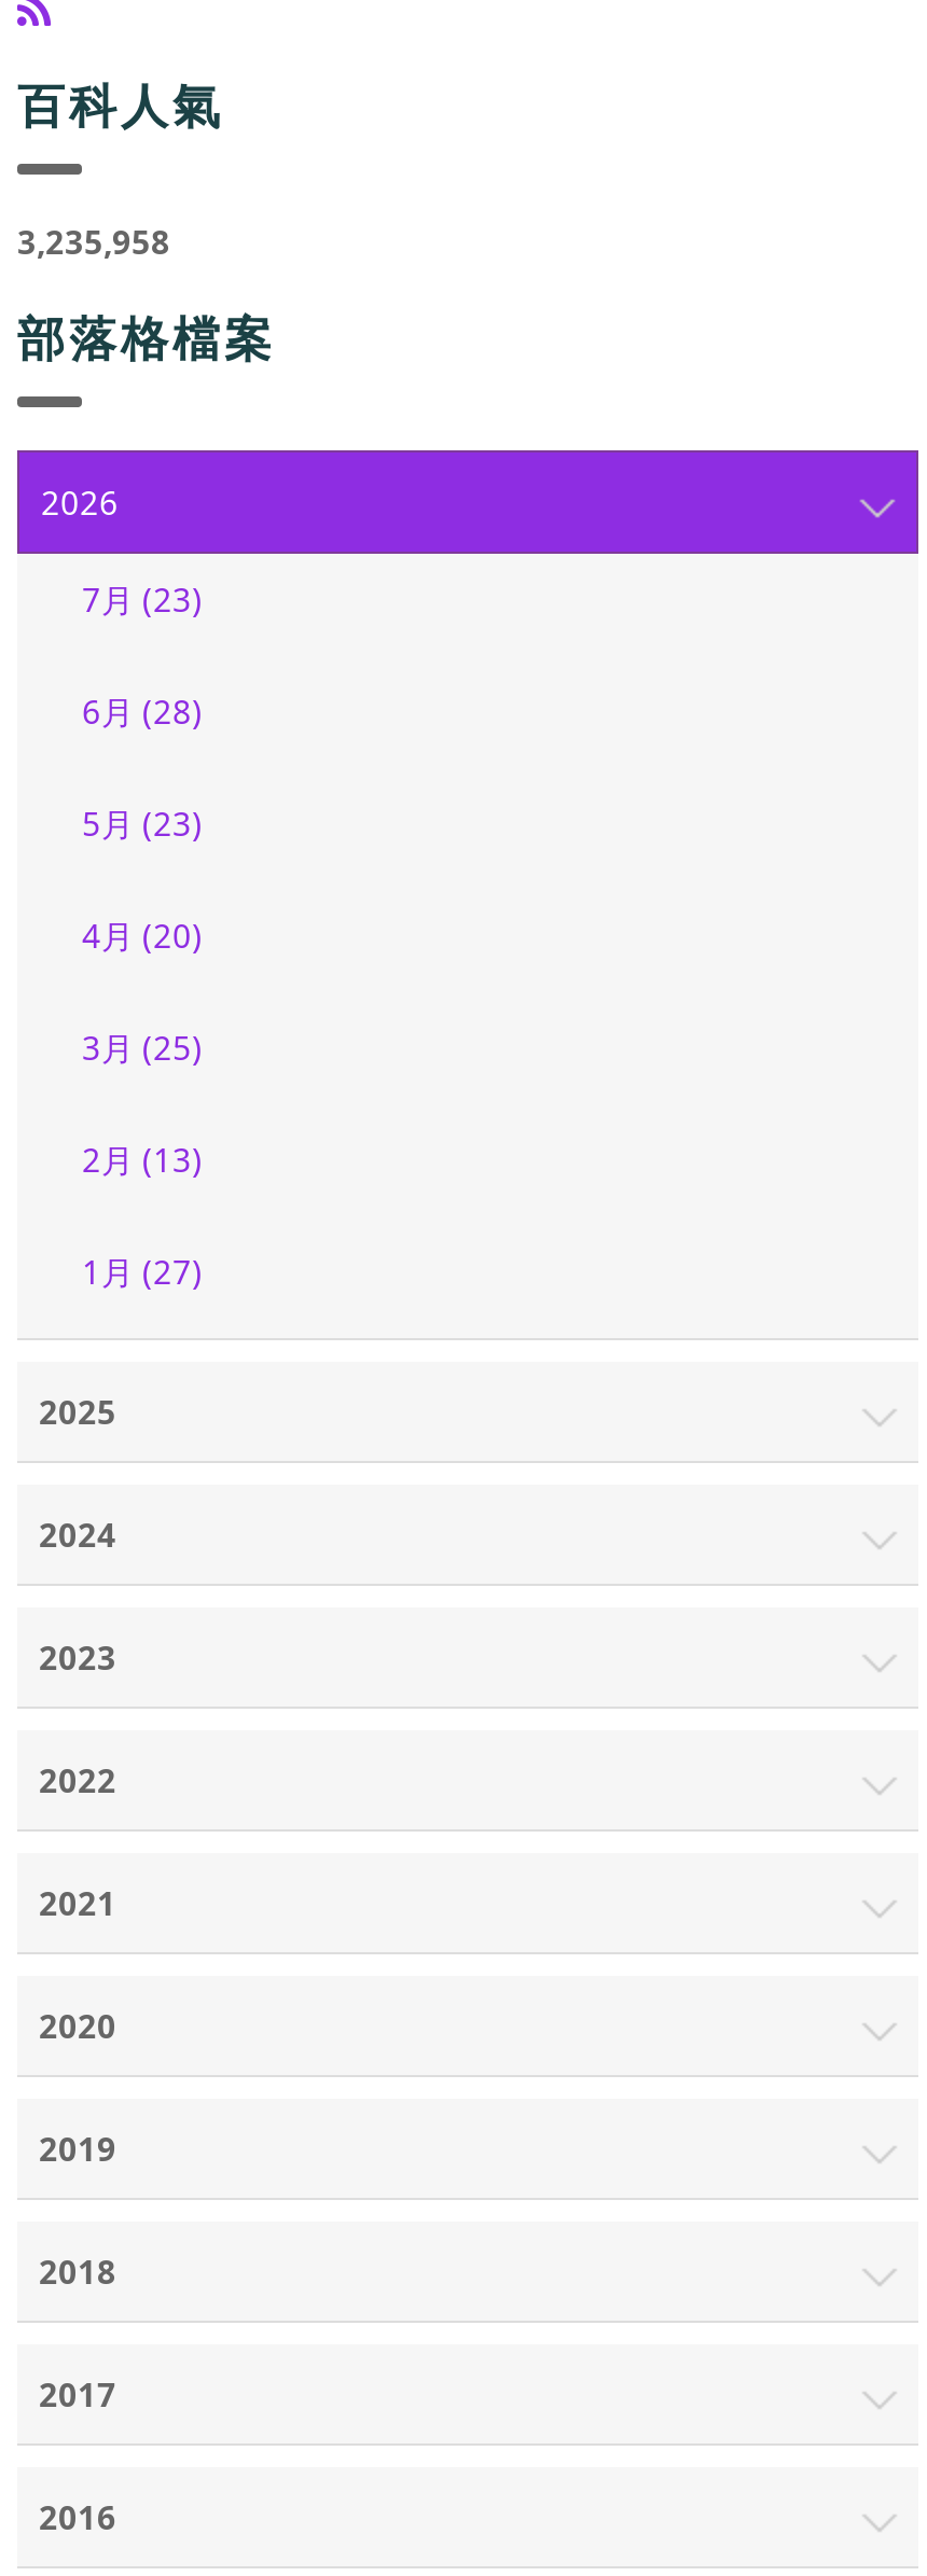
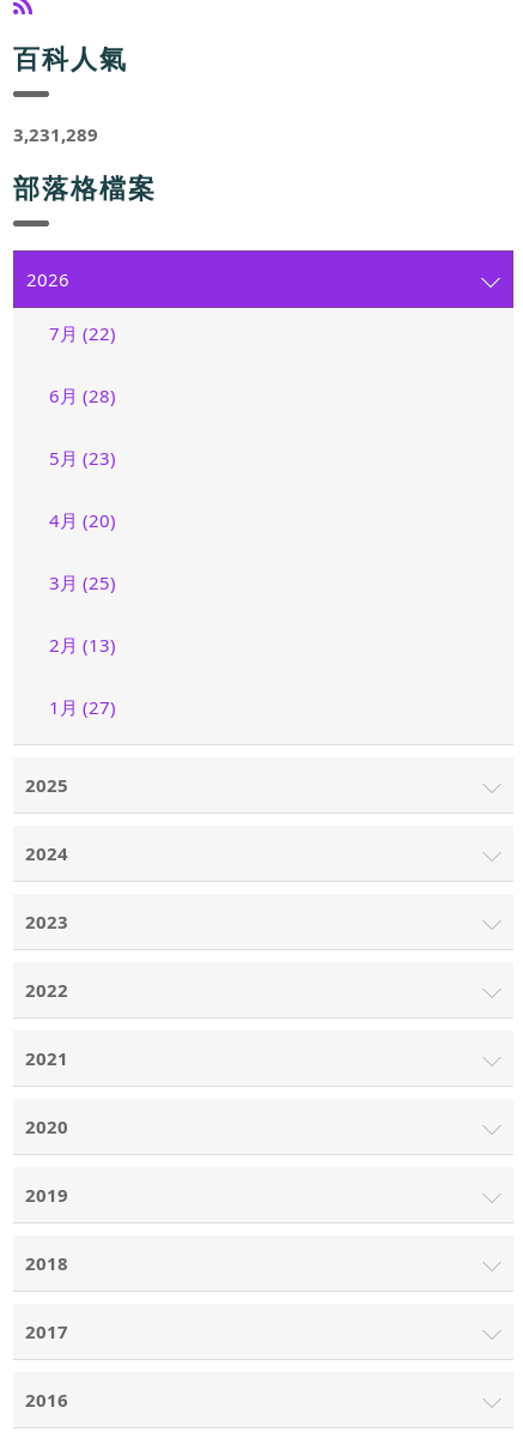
- 3,235,958
+ 3,231,289

- 7月 (23)
+ 7月 (22)
